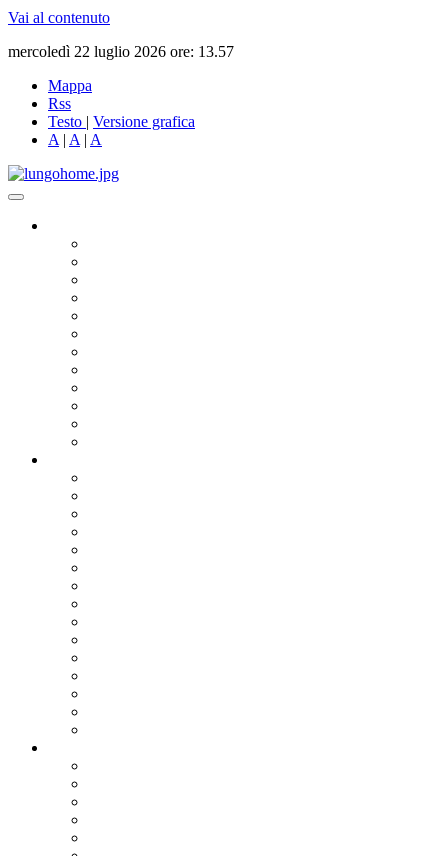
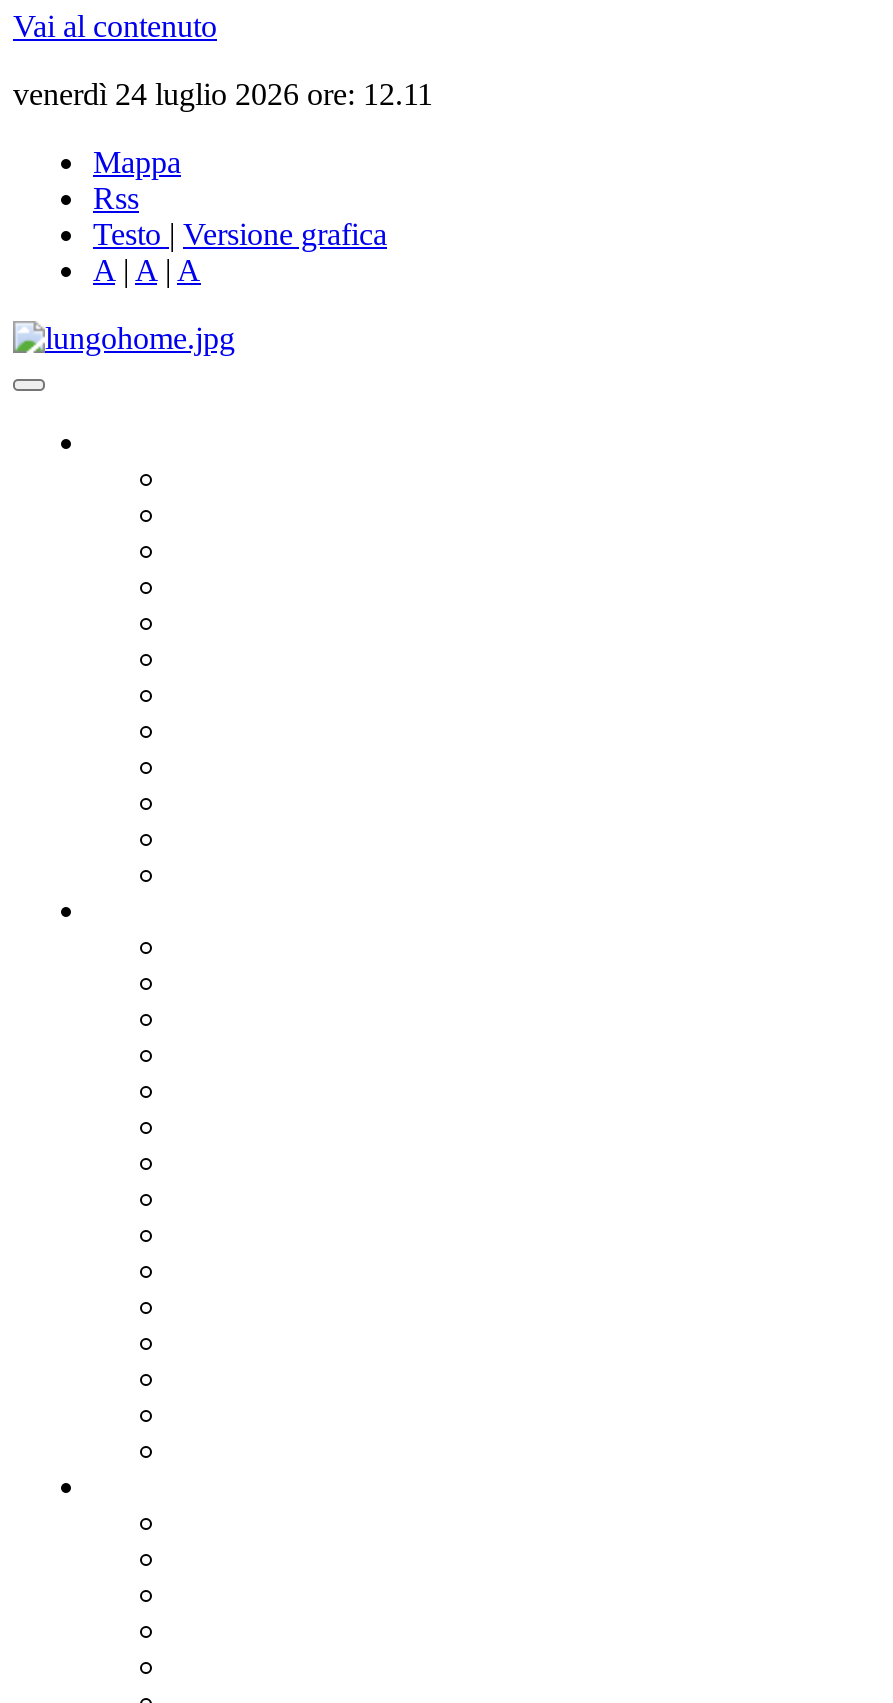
- mercoledì 22 luglio 2026 ore: 13.57
+ venerdì 24 luglio 2026 ore: 12.11
